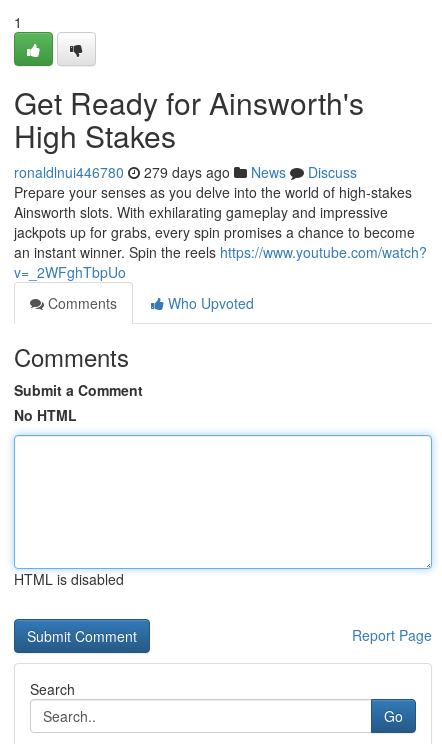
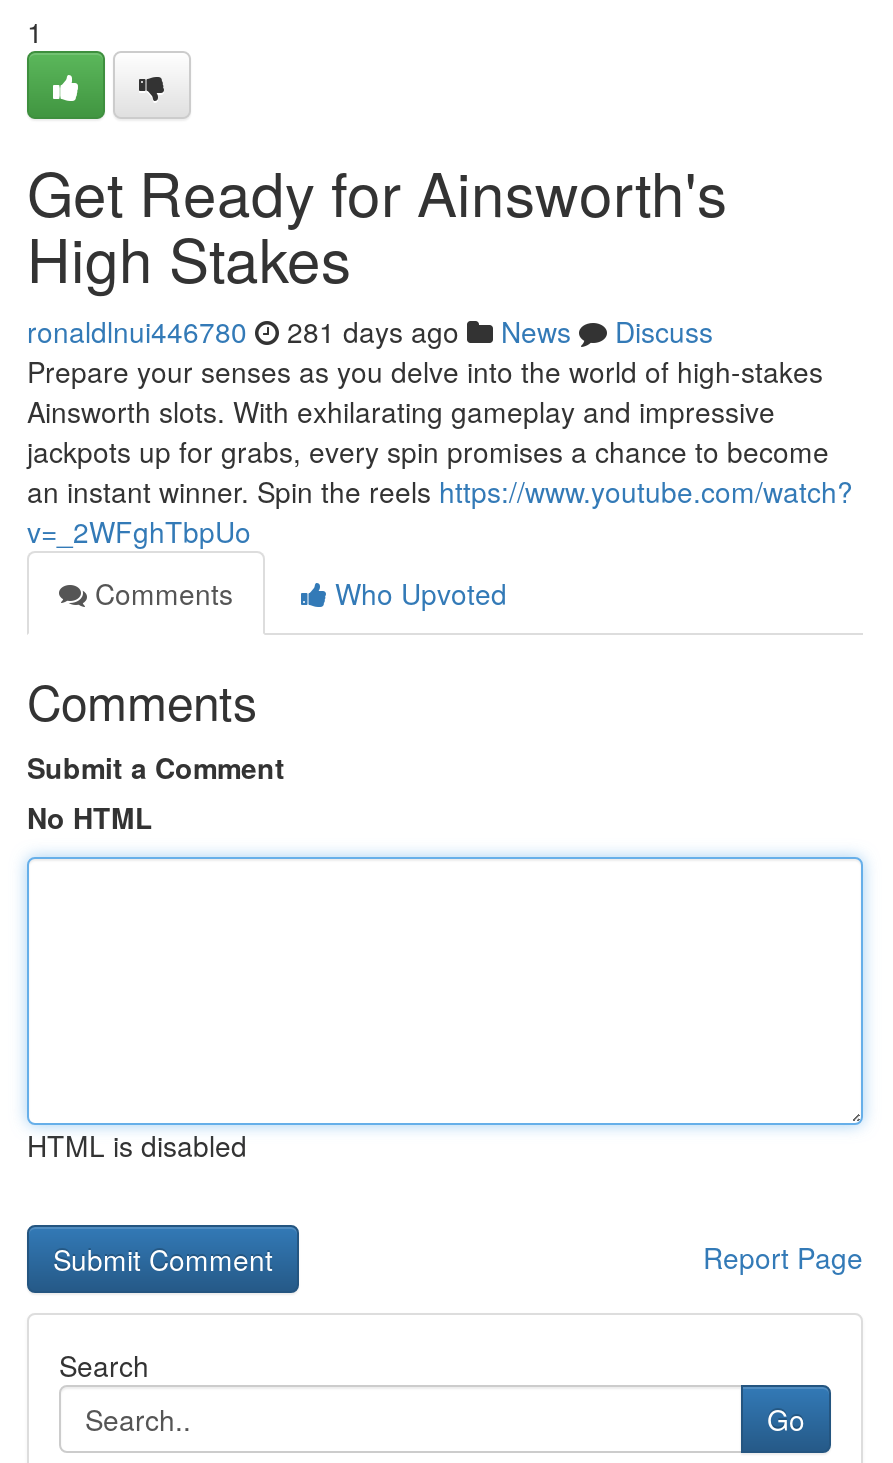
- ronaldlnui446780 279 days ago News Discuss
+ ronaldlnui446780 281 days ago News Discuss
